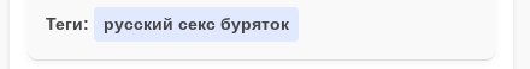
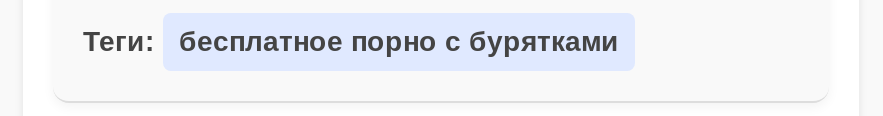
- русский секс буряток
+ бесплатное порно с бурятками
